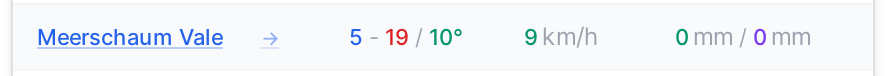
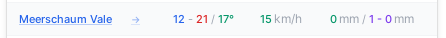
- 5 - 19 / 10°
- 9 km/h
- 0 mm / 0 mm
+ 12 - 21 / 17°
+ 15 km/h
+ 0 mm / 1 - 0 mm
